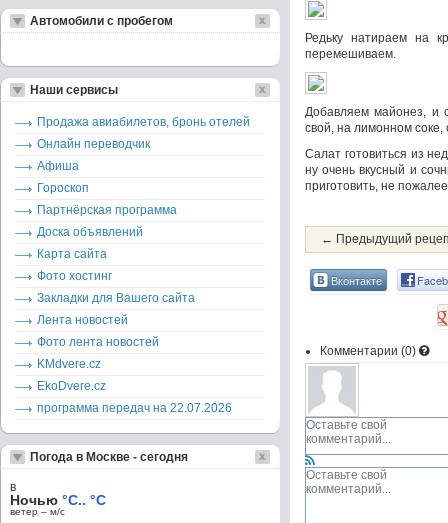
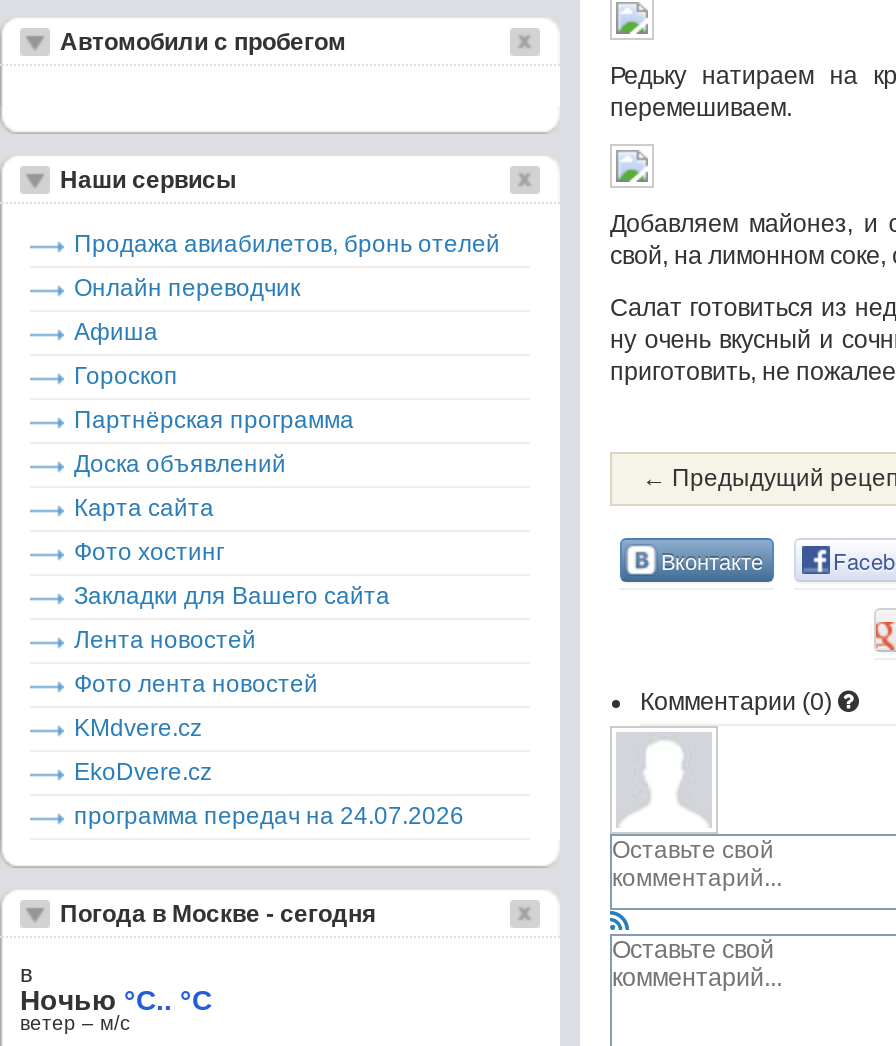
- программа передач на 22.07.2026
+ программа передач на 24.07.2026
